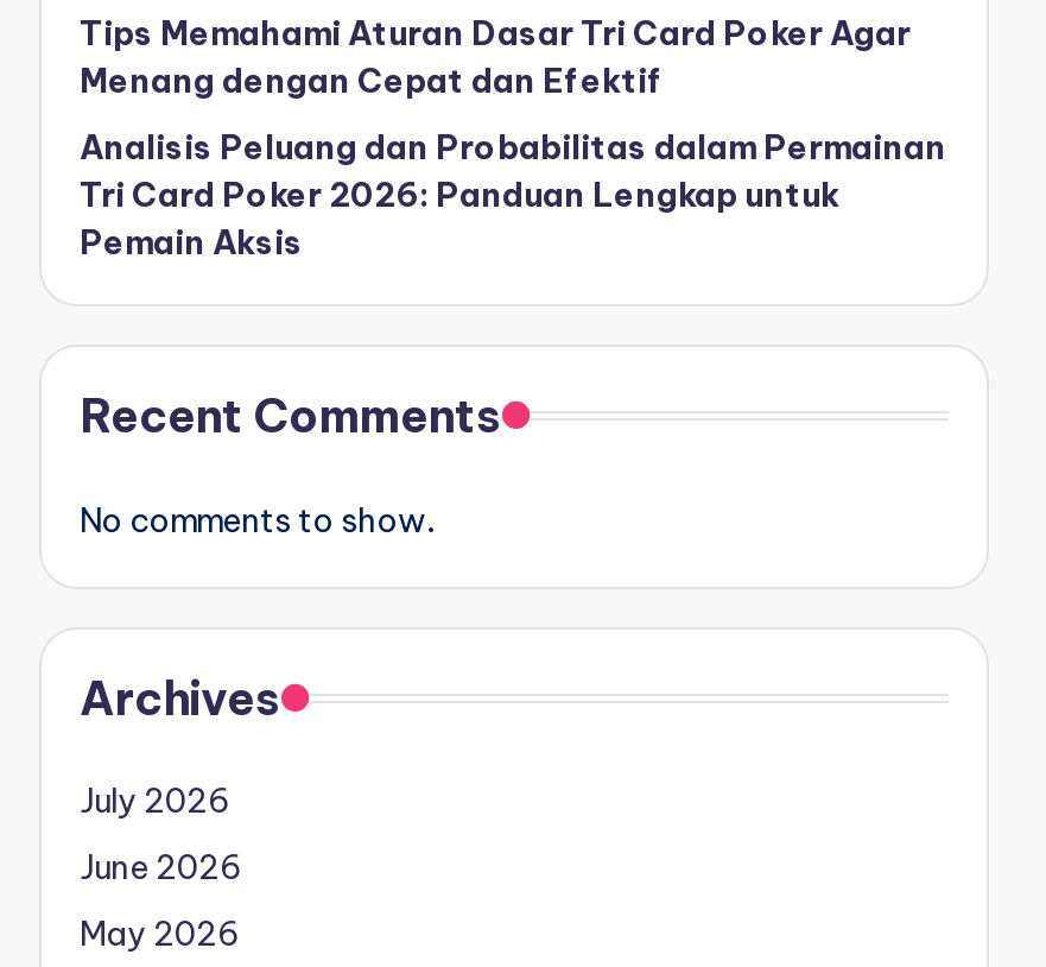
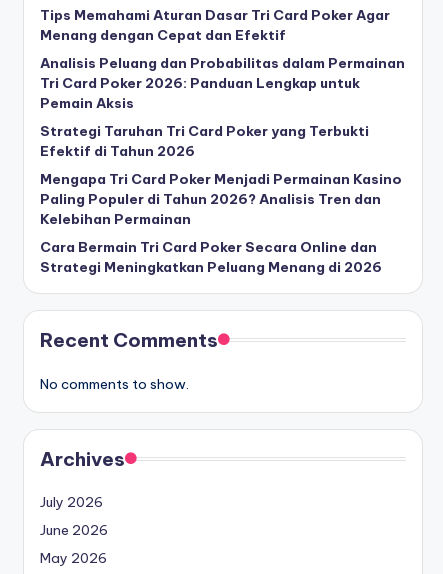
+ Strategi Taruhan Tri Card Poker yang Terbukti
+ Efektif di Tahun 2026
+ Mengapa Tri Card Poker Menjadi Permainan Kasino
+ Paling Populer di Tahun 2026? Analisis Tren dan
+ Kelebihan Permainan
+ Cara Bermain Tri Card Poker Secara Online dan
+ Strategi Meningkatkan Peluang Menang di 2026
